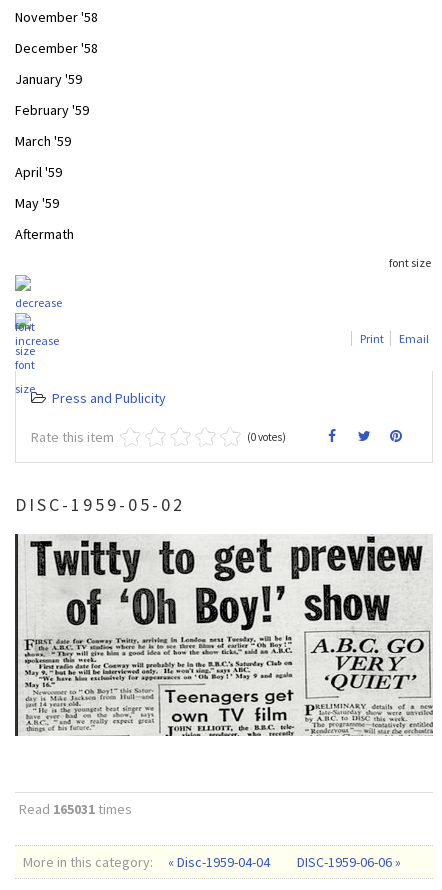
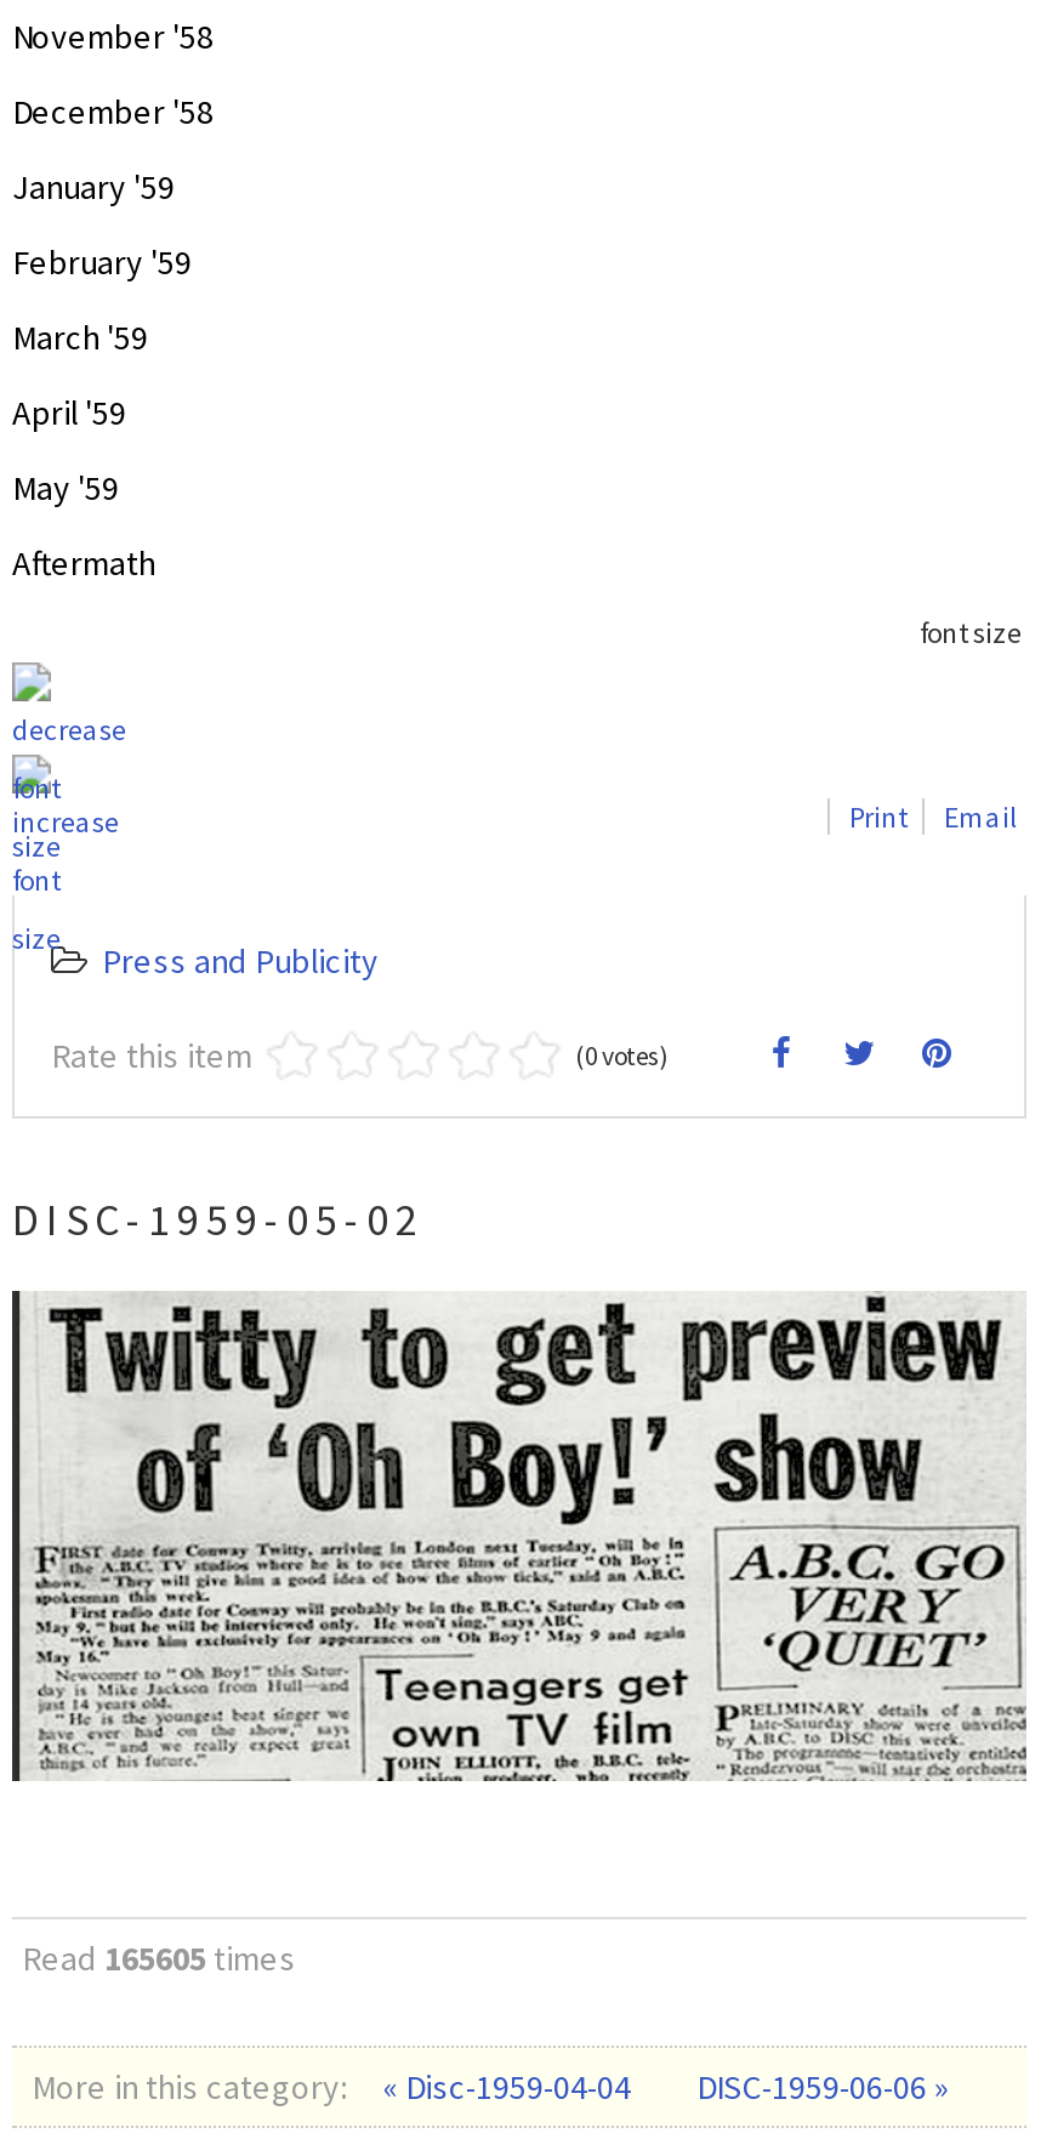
- Read 165031 times
+ Read 165605 times
